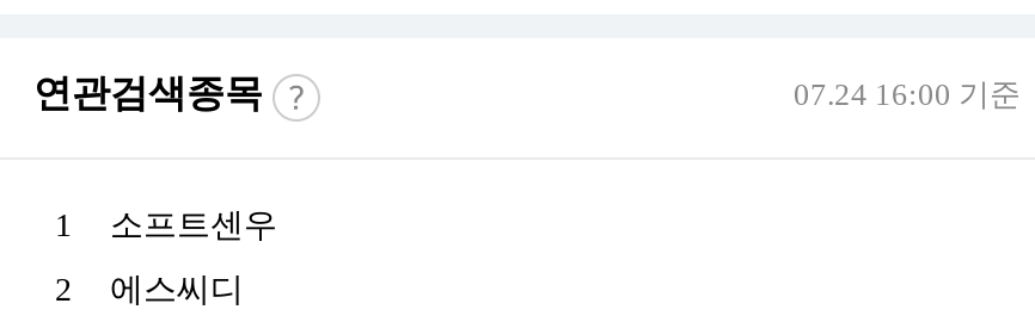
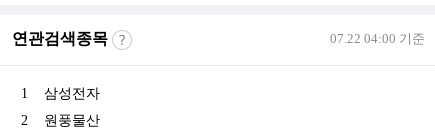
- 07.24 16:00 기준
+ 07.22 04:00 기준

- 소프트센우
+ 삼성전자

- 에스씨디
+ 원풍물산
